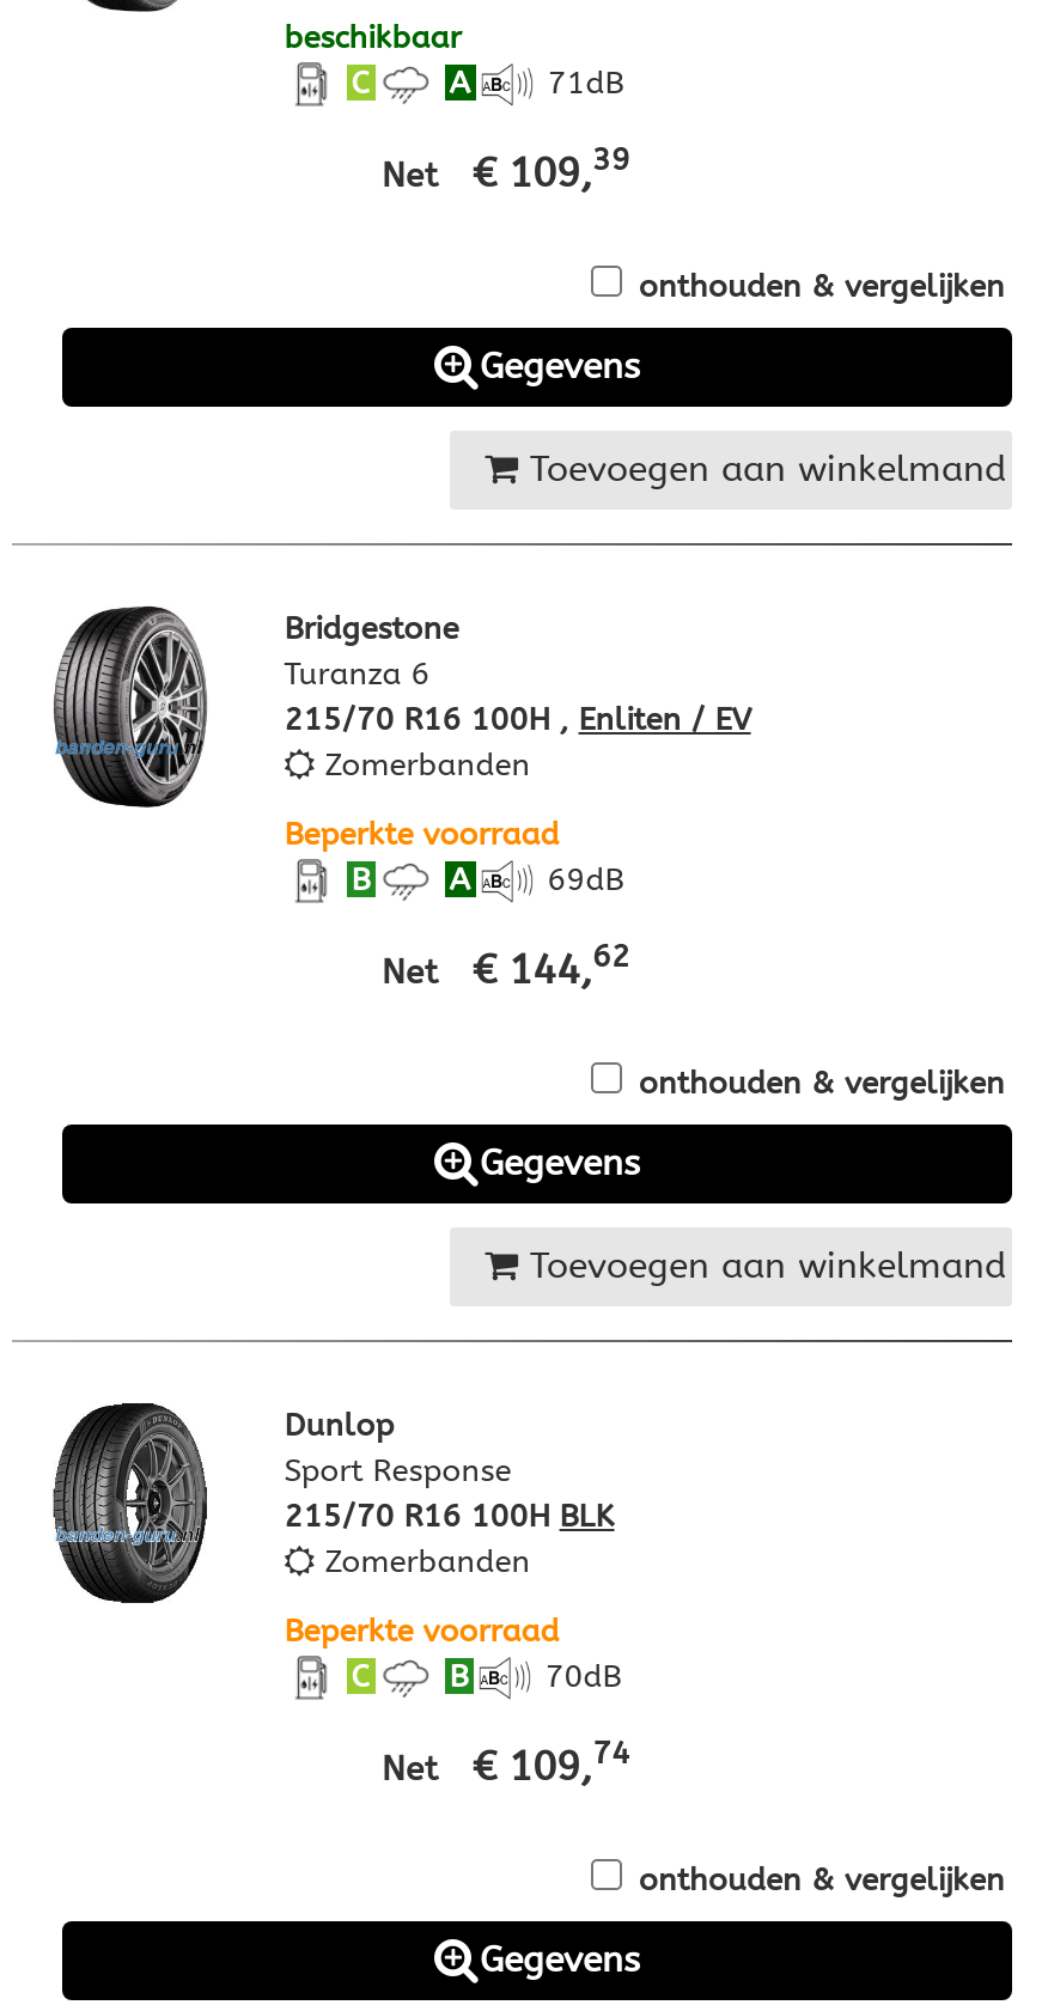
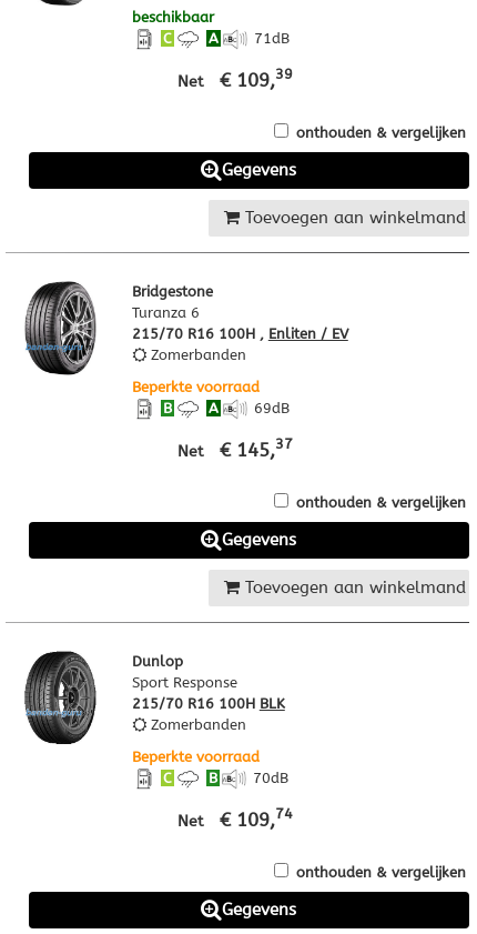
- Net € 144,62
+ Net € 145,37
